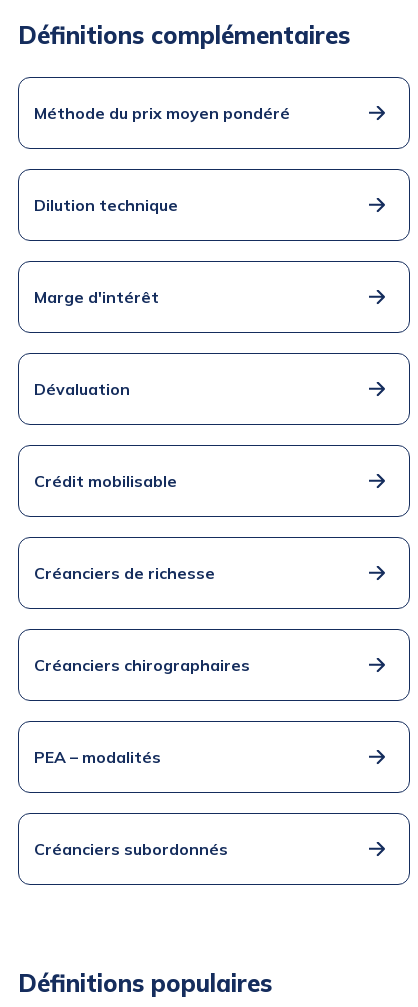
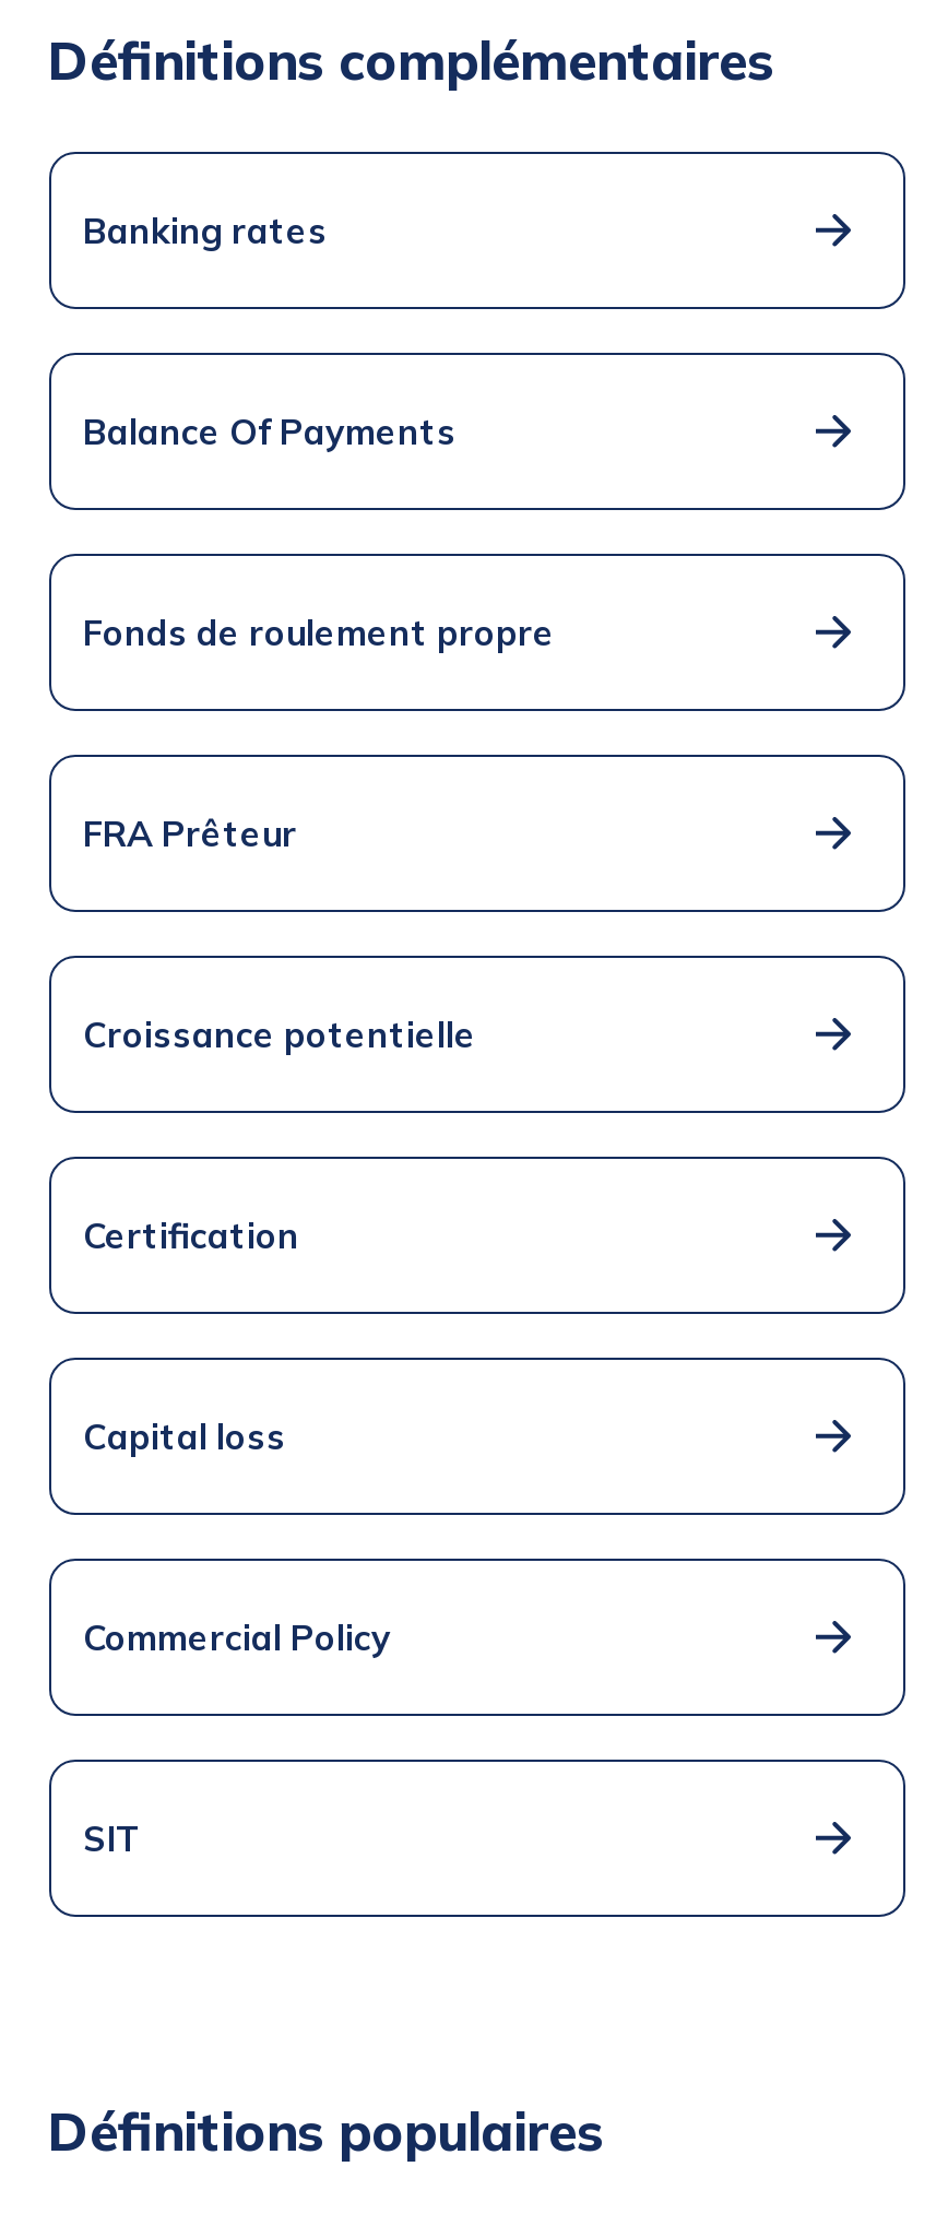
- Méthode du prix moyen pondéré
+ Banking rates

- Dilution technique
+ Balance Of Payments

- Marge d'intérêt
+ Fonds de roulement propre

- Dévaluation
+ FRA Prêteur

- Crédit mobilisable
+ Croissance potentielle

- Créanciers de richesse
+ Certification

- Créanciers chirographaires
+ Capital loss

- PEA – modalités
+ Commercial Policy

- Créanciers subordonnés
+ SIT
